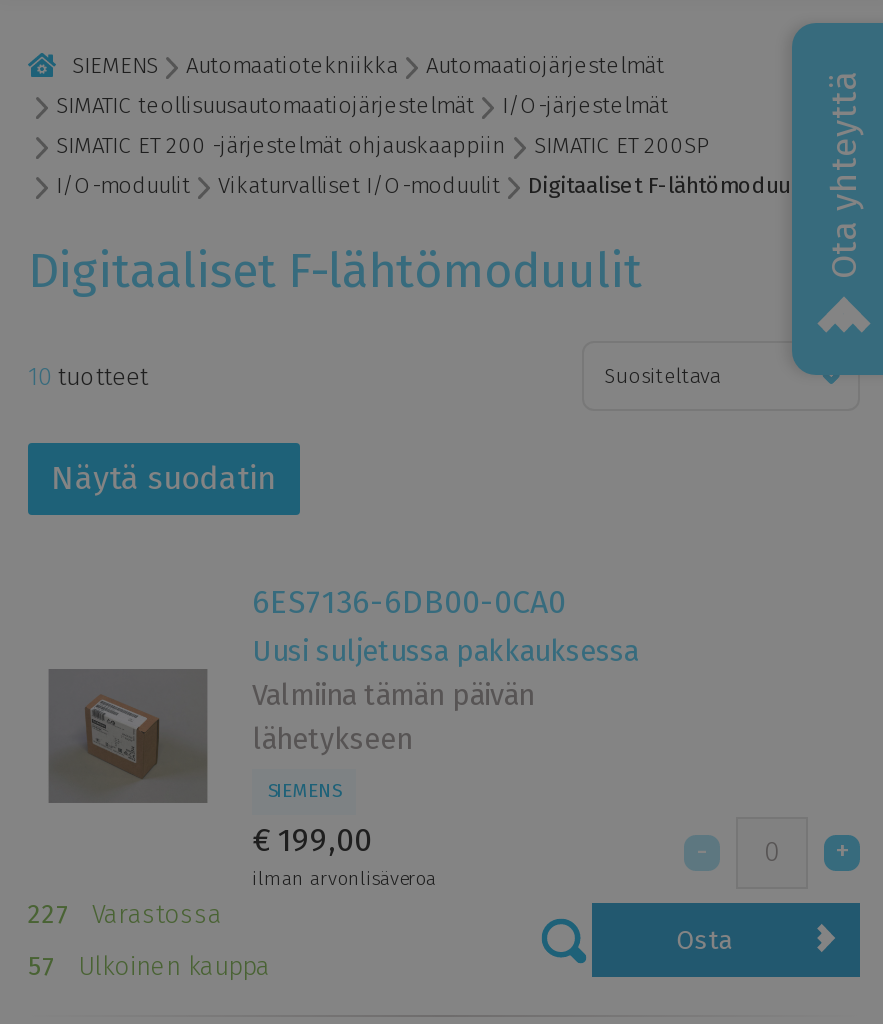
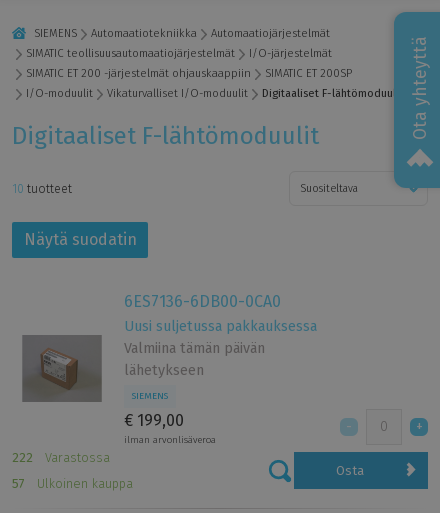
- 227 Varastossa
+ 222 Varastossa
